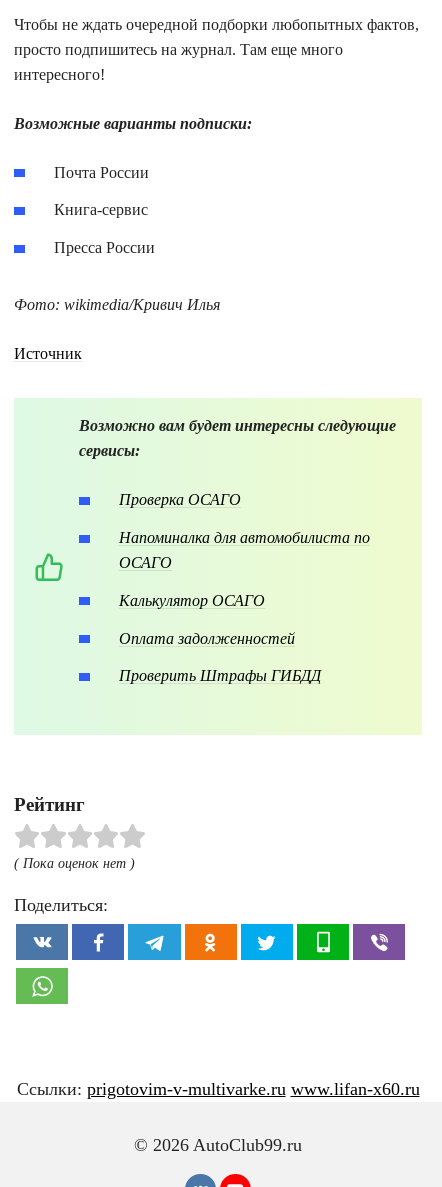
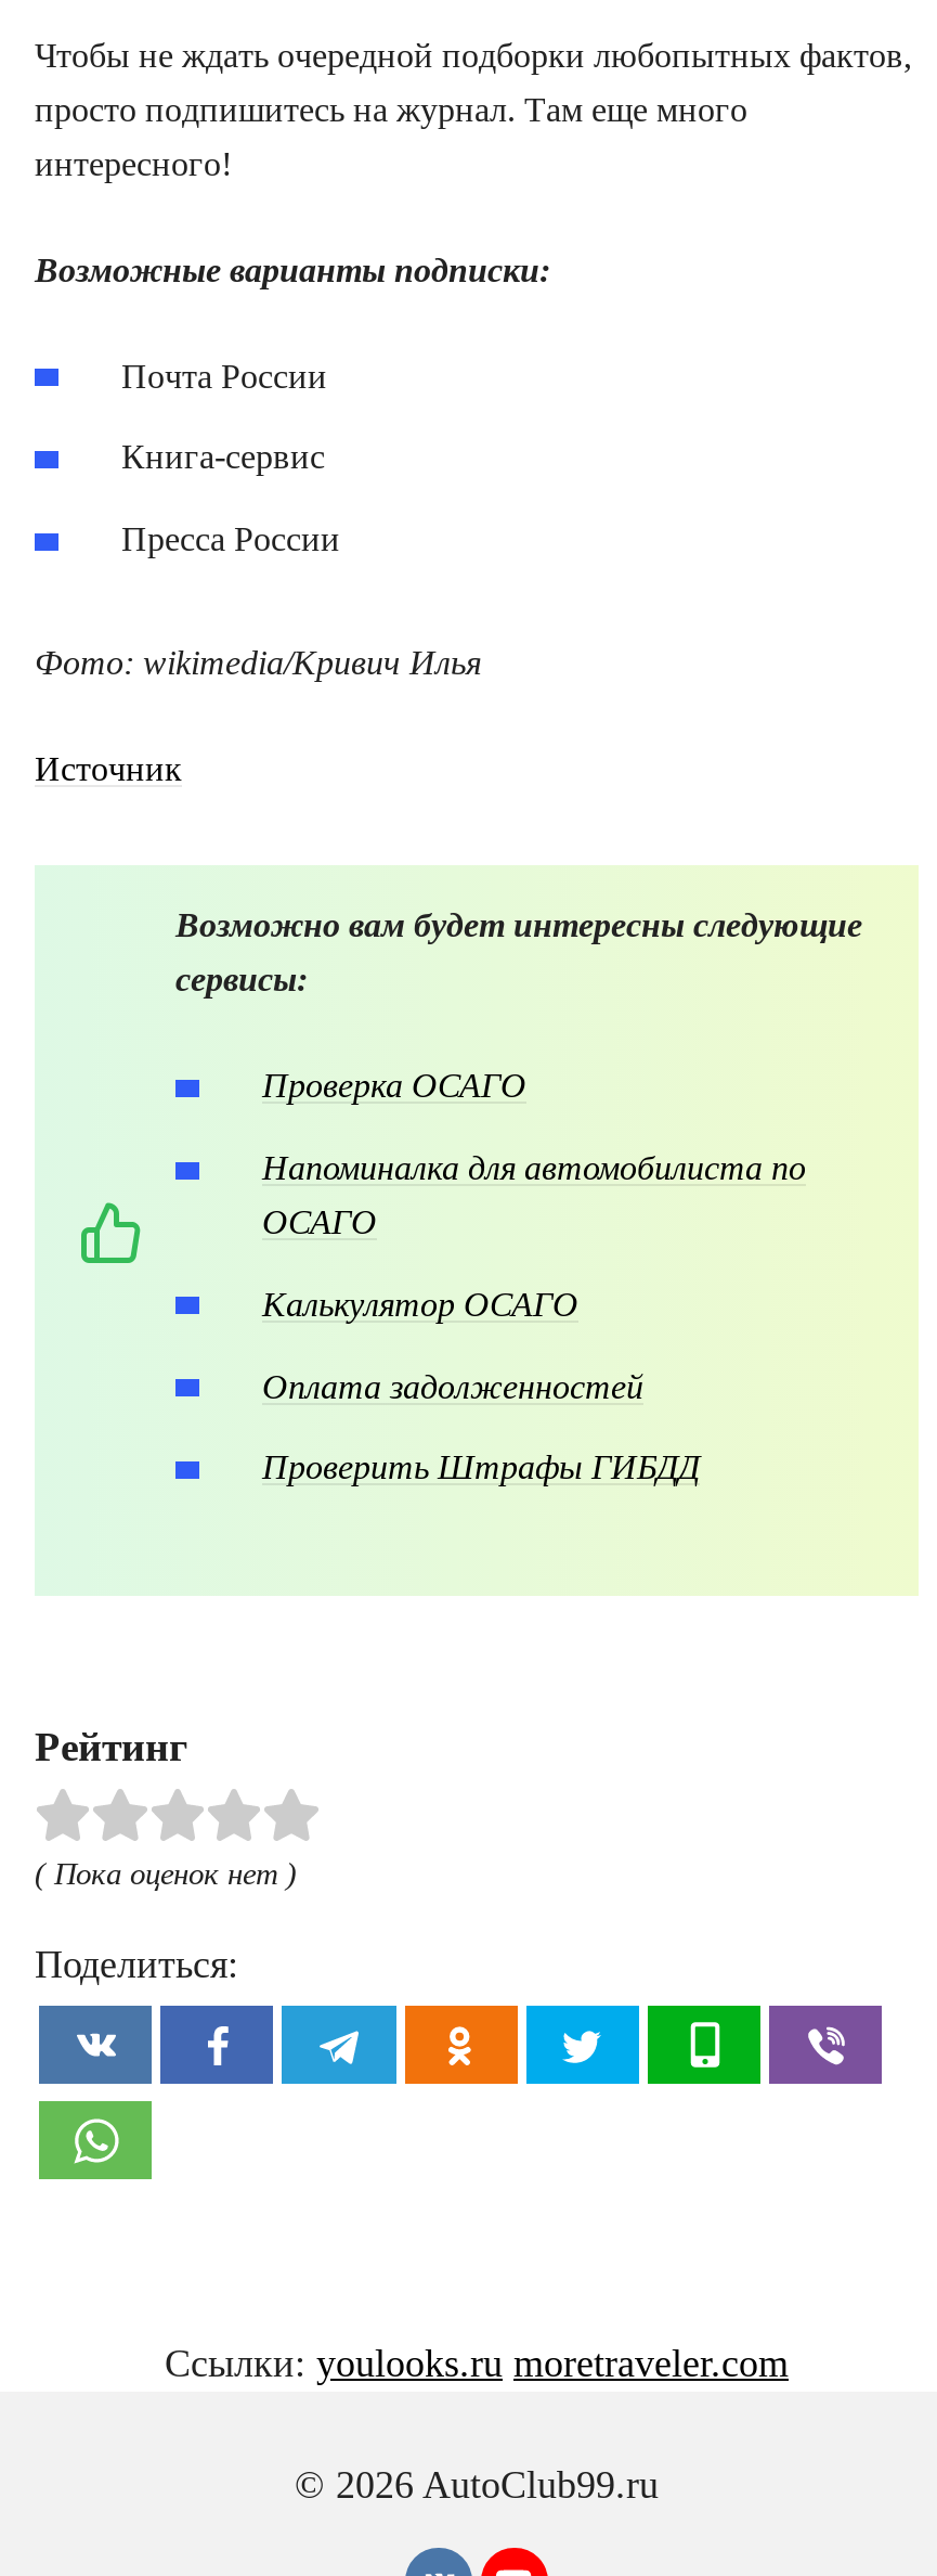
- Ссылки: prigotovim-v-multivarke.ru www.lifan-x60.ru
+ Ссылки: youlooks.ru moretraveler.com
